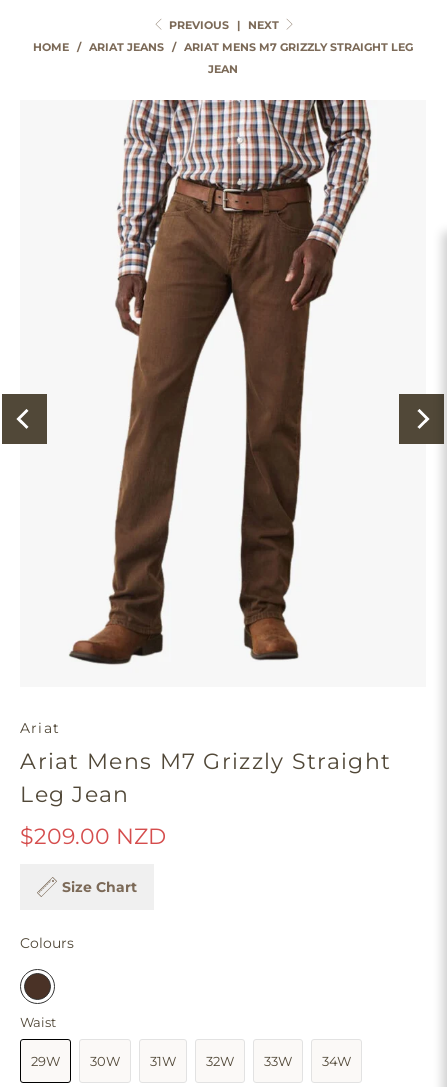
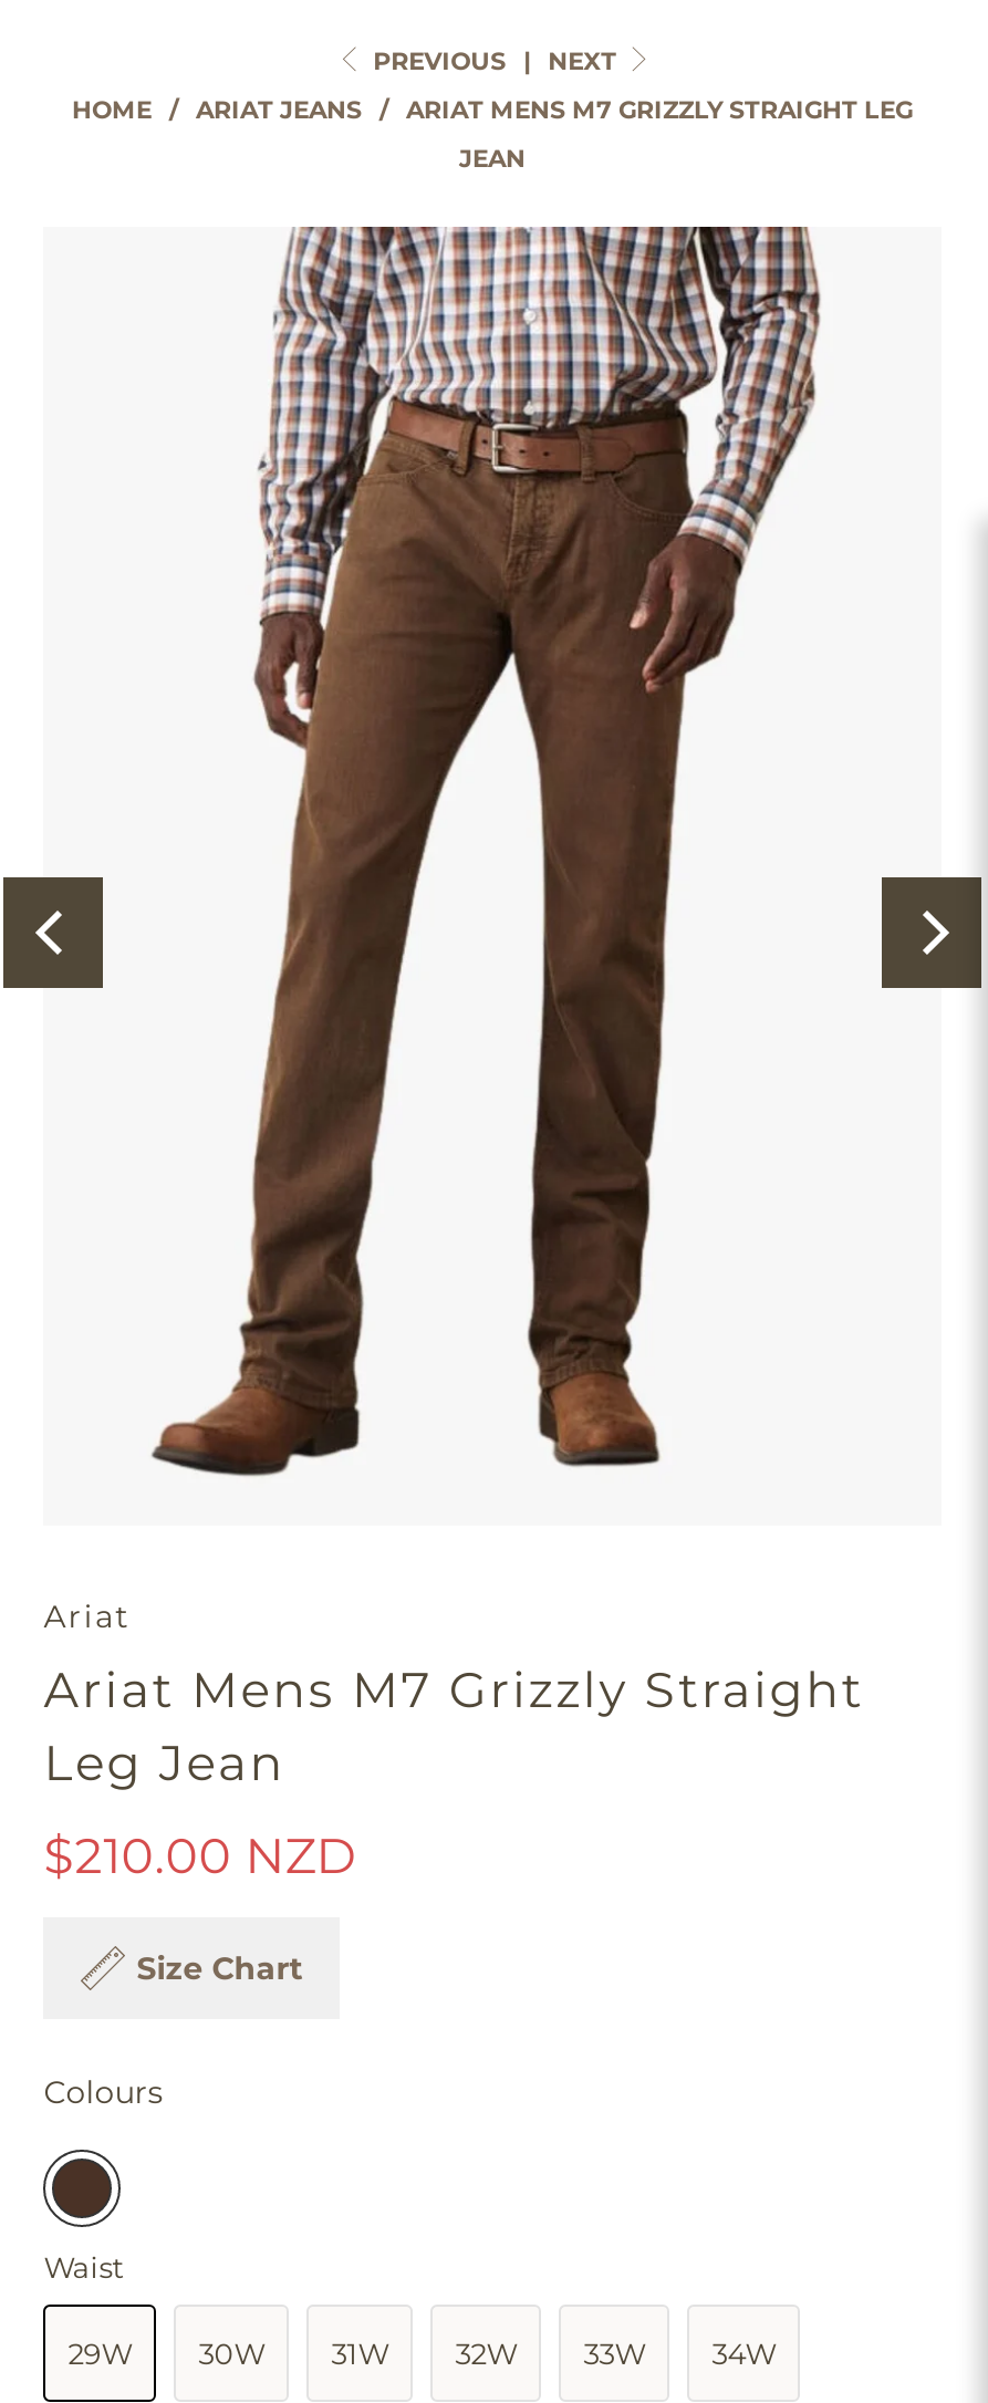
- $209.00 NZD
+ $210.00 NZD
